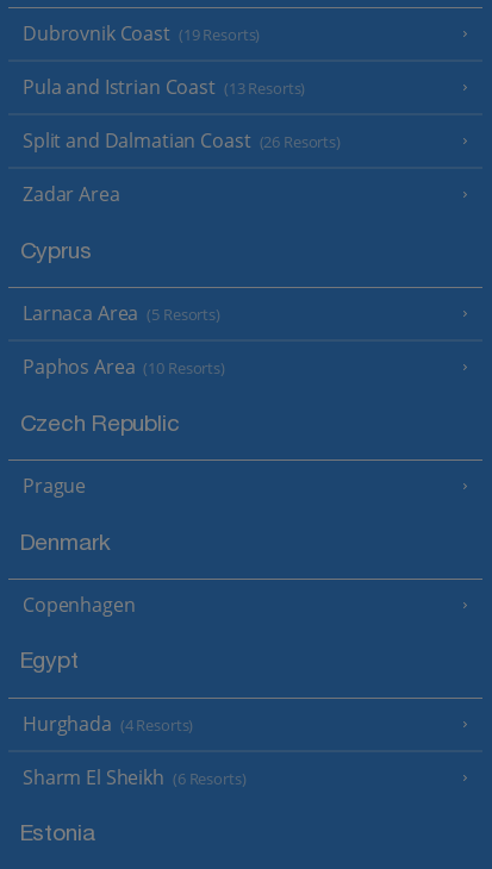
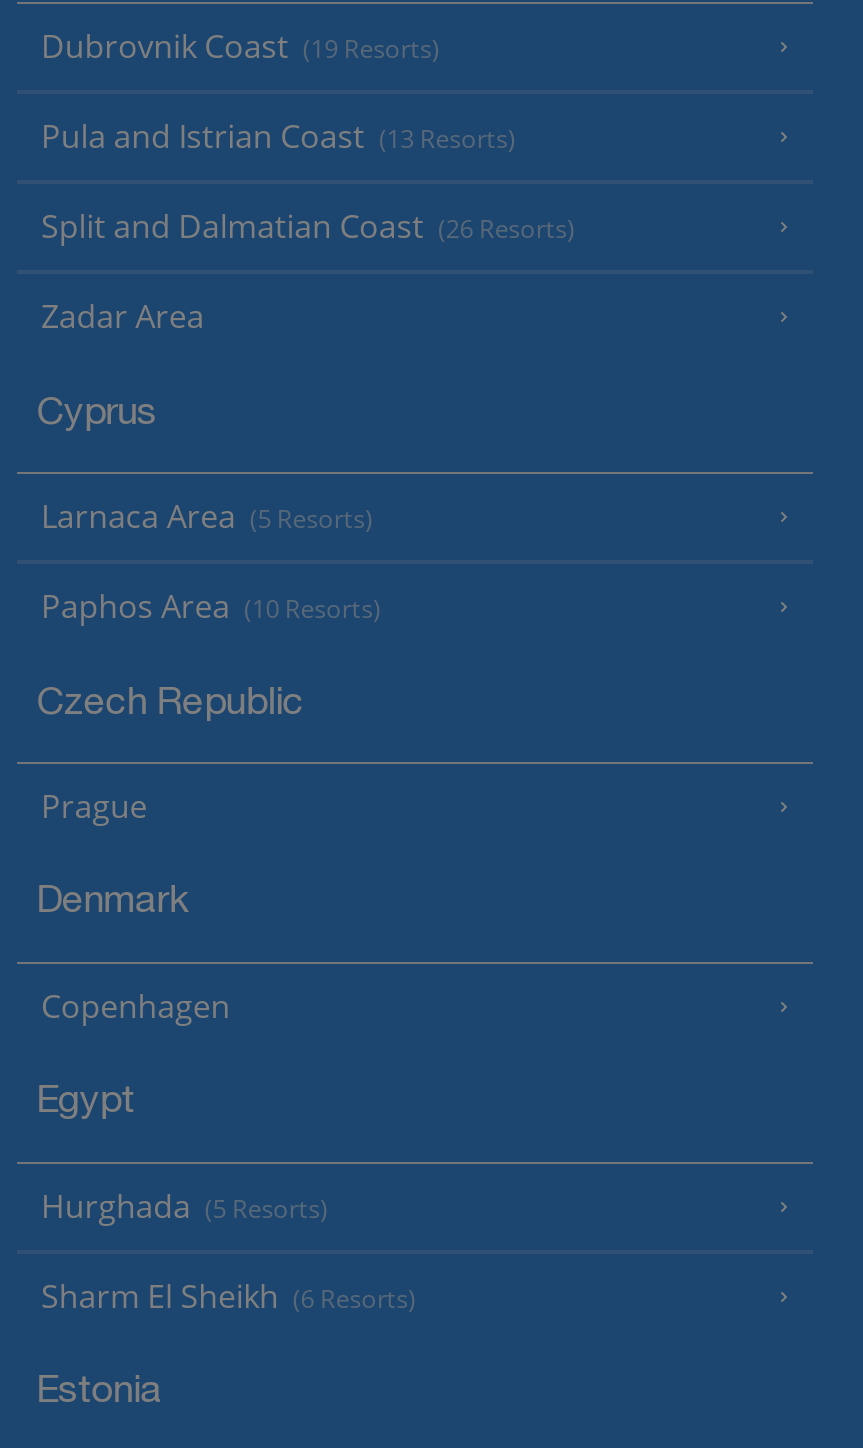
- Hurghada (4 Resorts)
+ Hurghada (5 Resorts)
